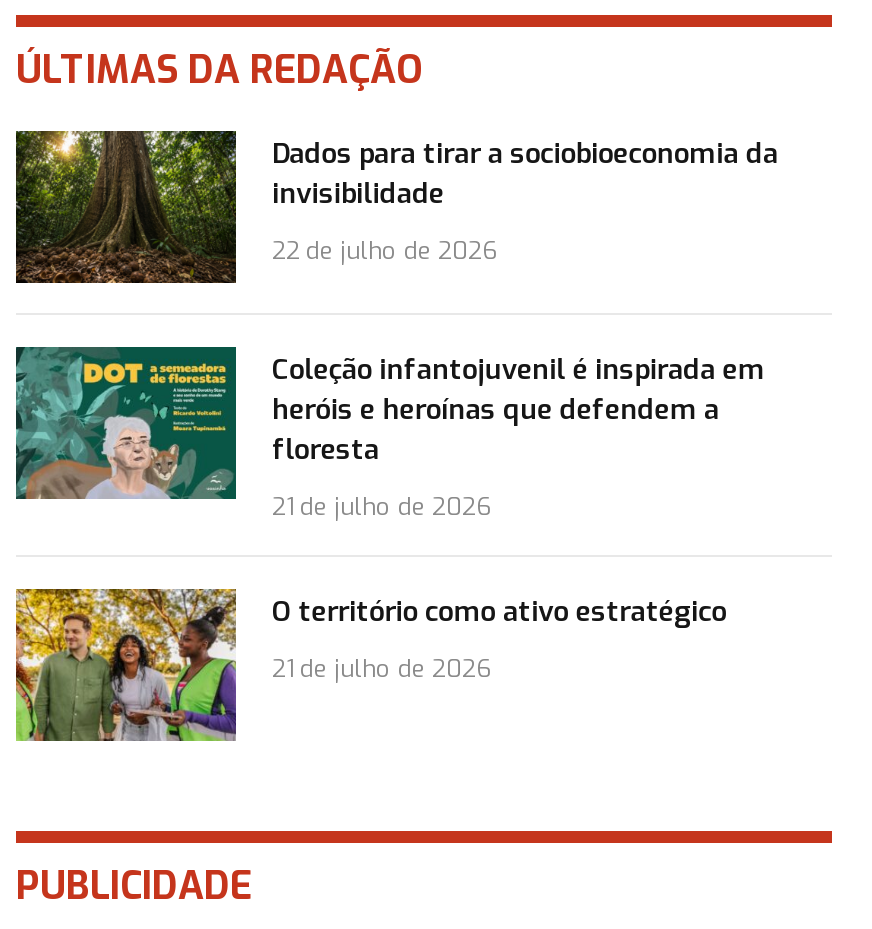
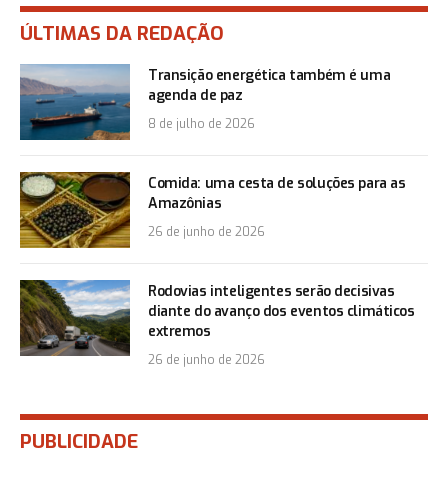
- [image]
- Dados para tirar a sociobioeconomia da
- invisibilidade
+ [image]
+ Transição energética também é uma
+ agenda de paz

- 22 de julho de 2026
+ 8 de julho de 2026

- [image]
- Coleção infantojuvenil é inspirada em
- heróis e heroínas que defendem a
- floresta
+ [image]
+ Comida: uma cesta de soluções para as
+ Amazônias

- 21 de julho de 2026
+ 26 de junho de 2026

- [image]
- O território como ativo estratégico
+ [image]
+ Rodovias inteligentes serão decisivas
+ diante do avanço dos eventos climáticos
+ extremos

- 21 de julho de 2026
+ 26 de junho de 2026
